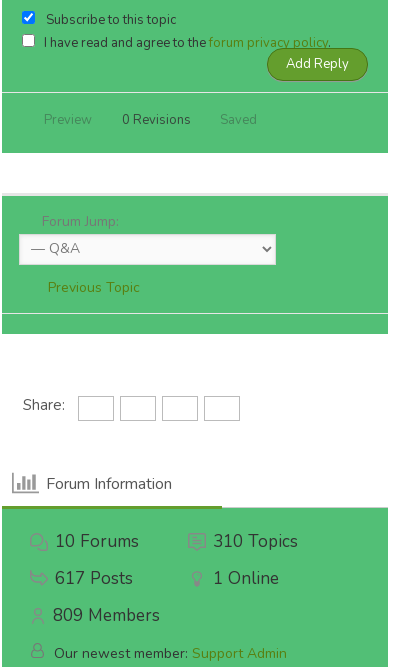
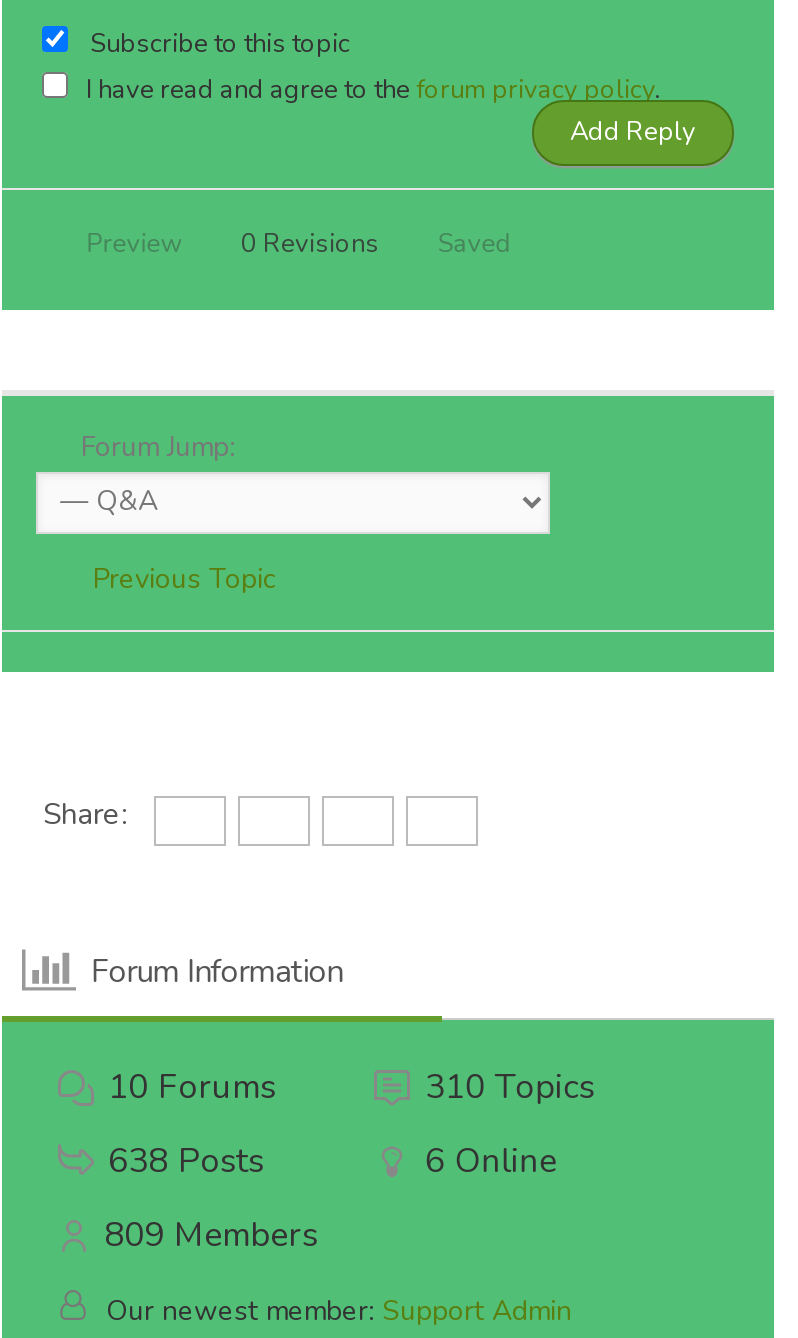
- 617 Posts
+ 638 Posts

- 1 Online
+ 6 Online
